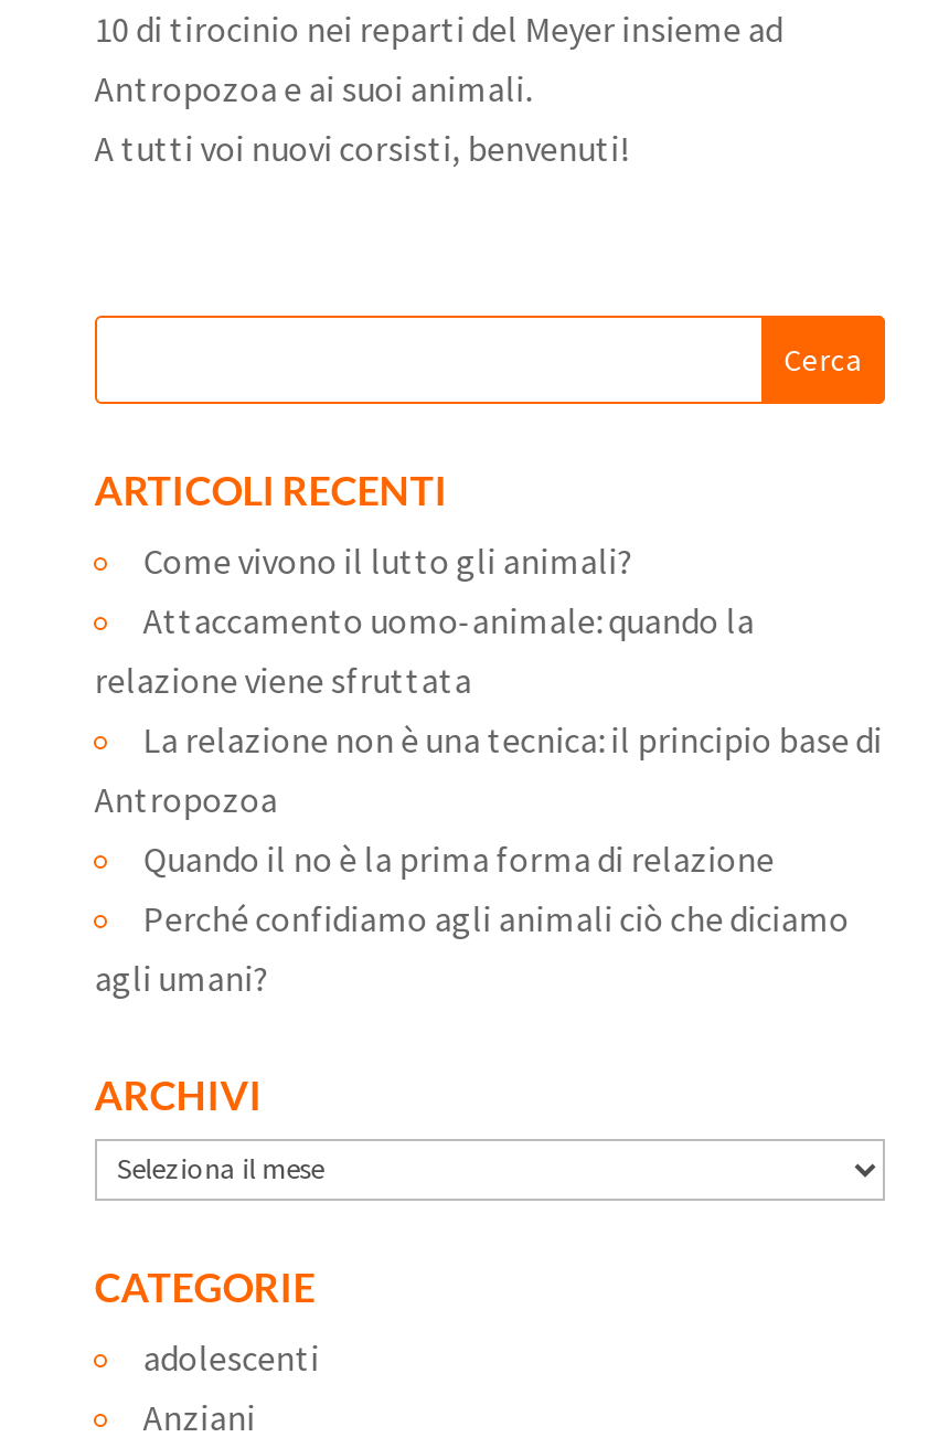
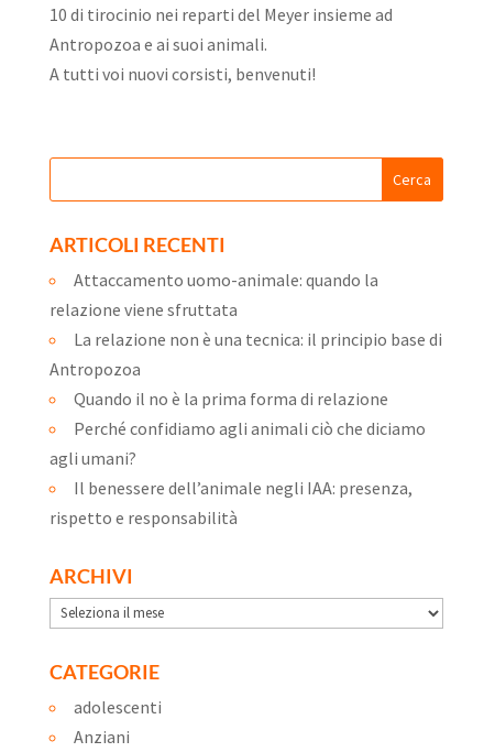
- Come vivono il lutto gli animali?

moved up: Attaccamento uomo-animale: quando la | relazione viene sfruttata | La relazione non è una tecnica: il principio base di | Antropozoa | Quando il no è la prima forma di relazione | Perché confidiamo agli animali ciò che diciamo | agli umani?

+ Il benessere dell’animale negli IAA: presenza,
+ rispetto e responsabilità
